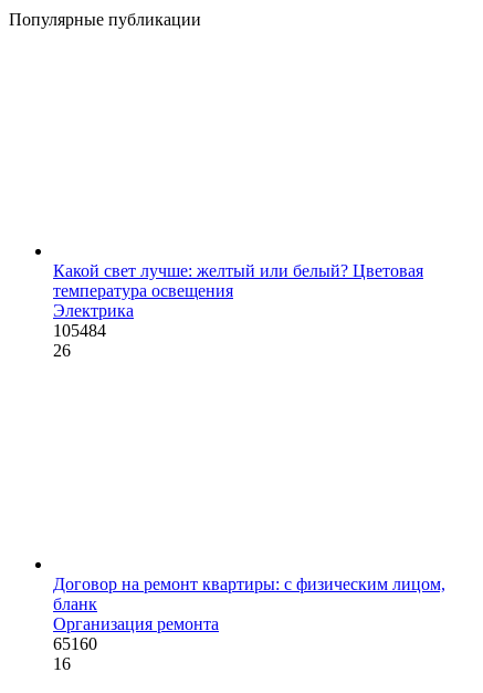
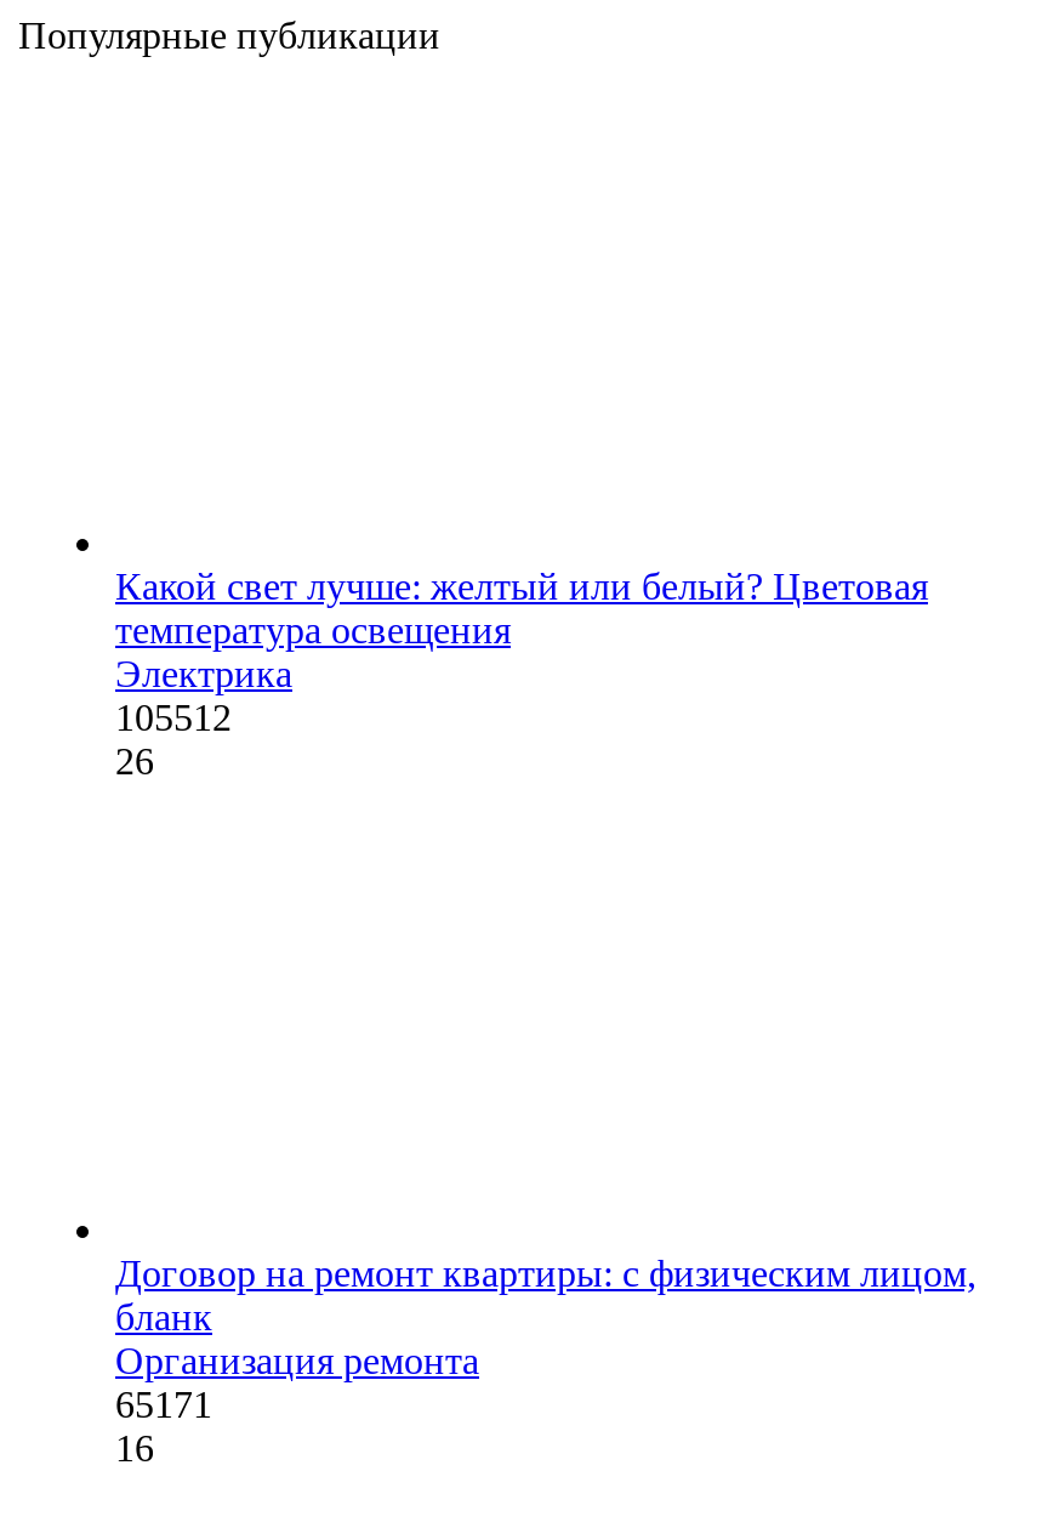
- 105484
+ 105512

- 65160
+ 65171
